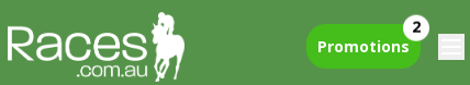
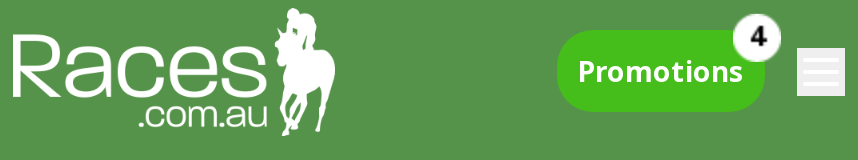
- 2
+ 4
